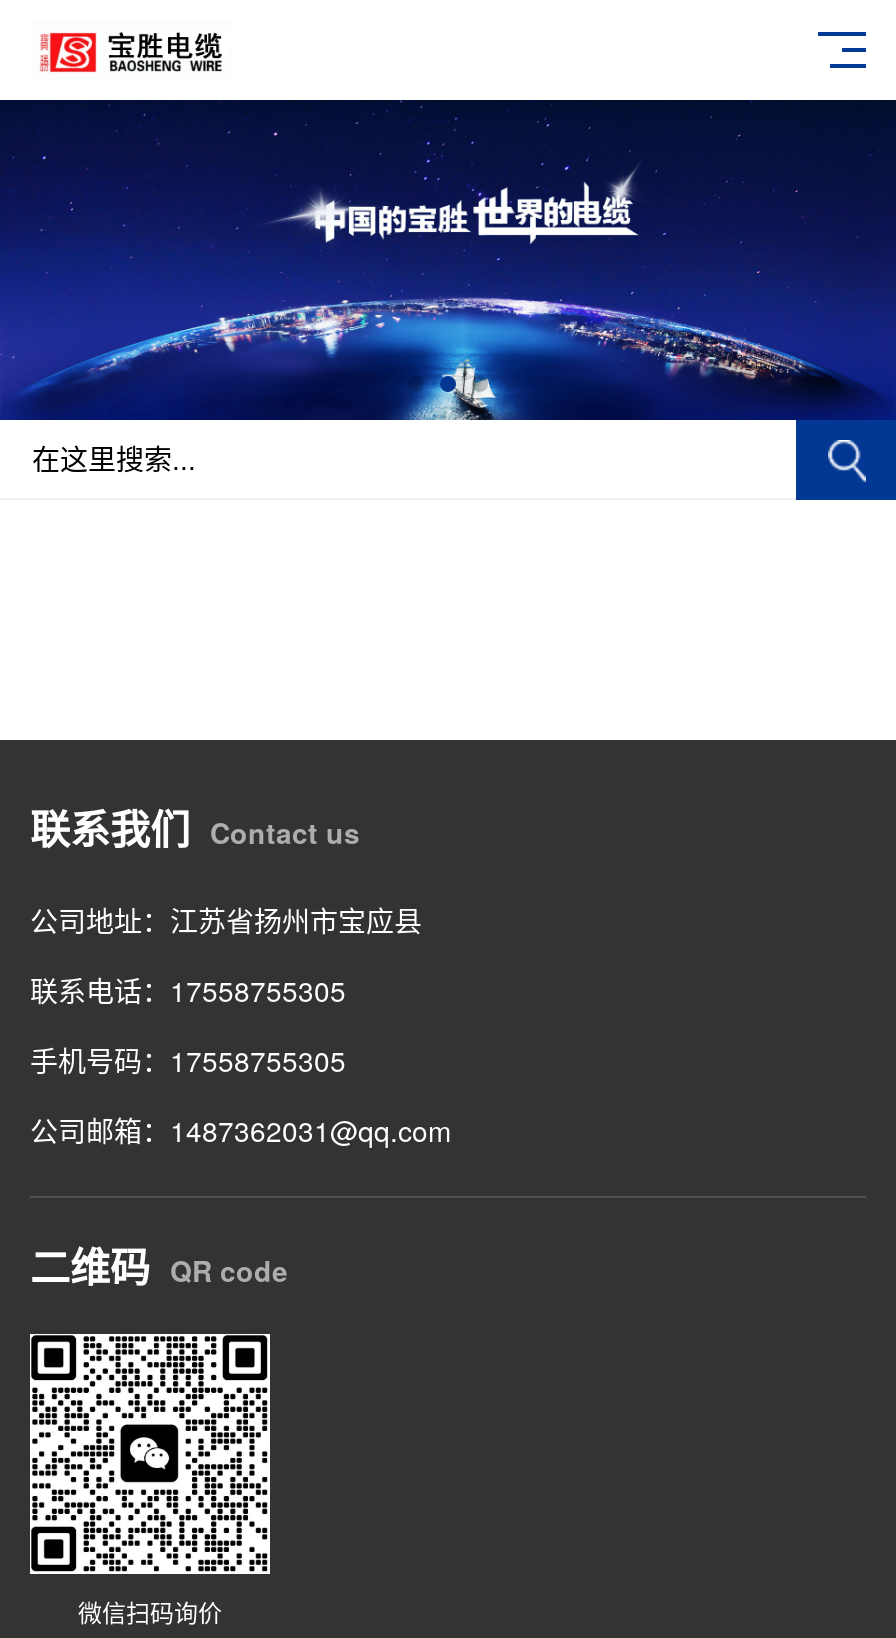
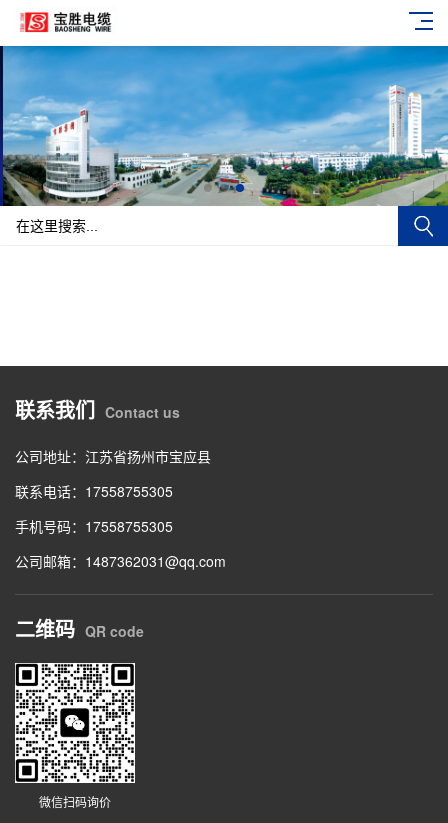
- [image]
+ [image]
